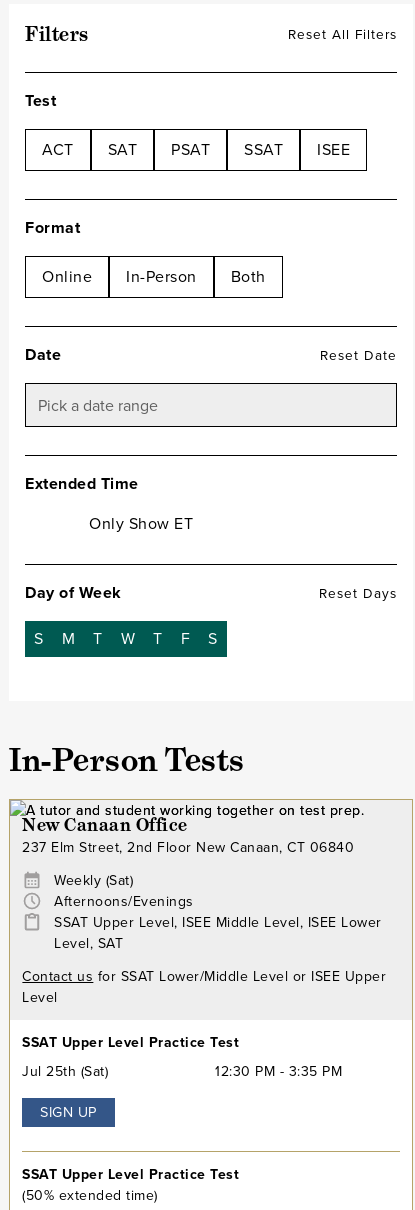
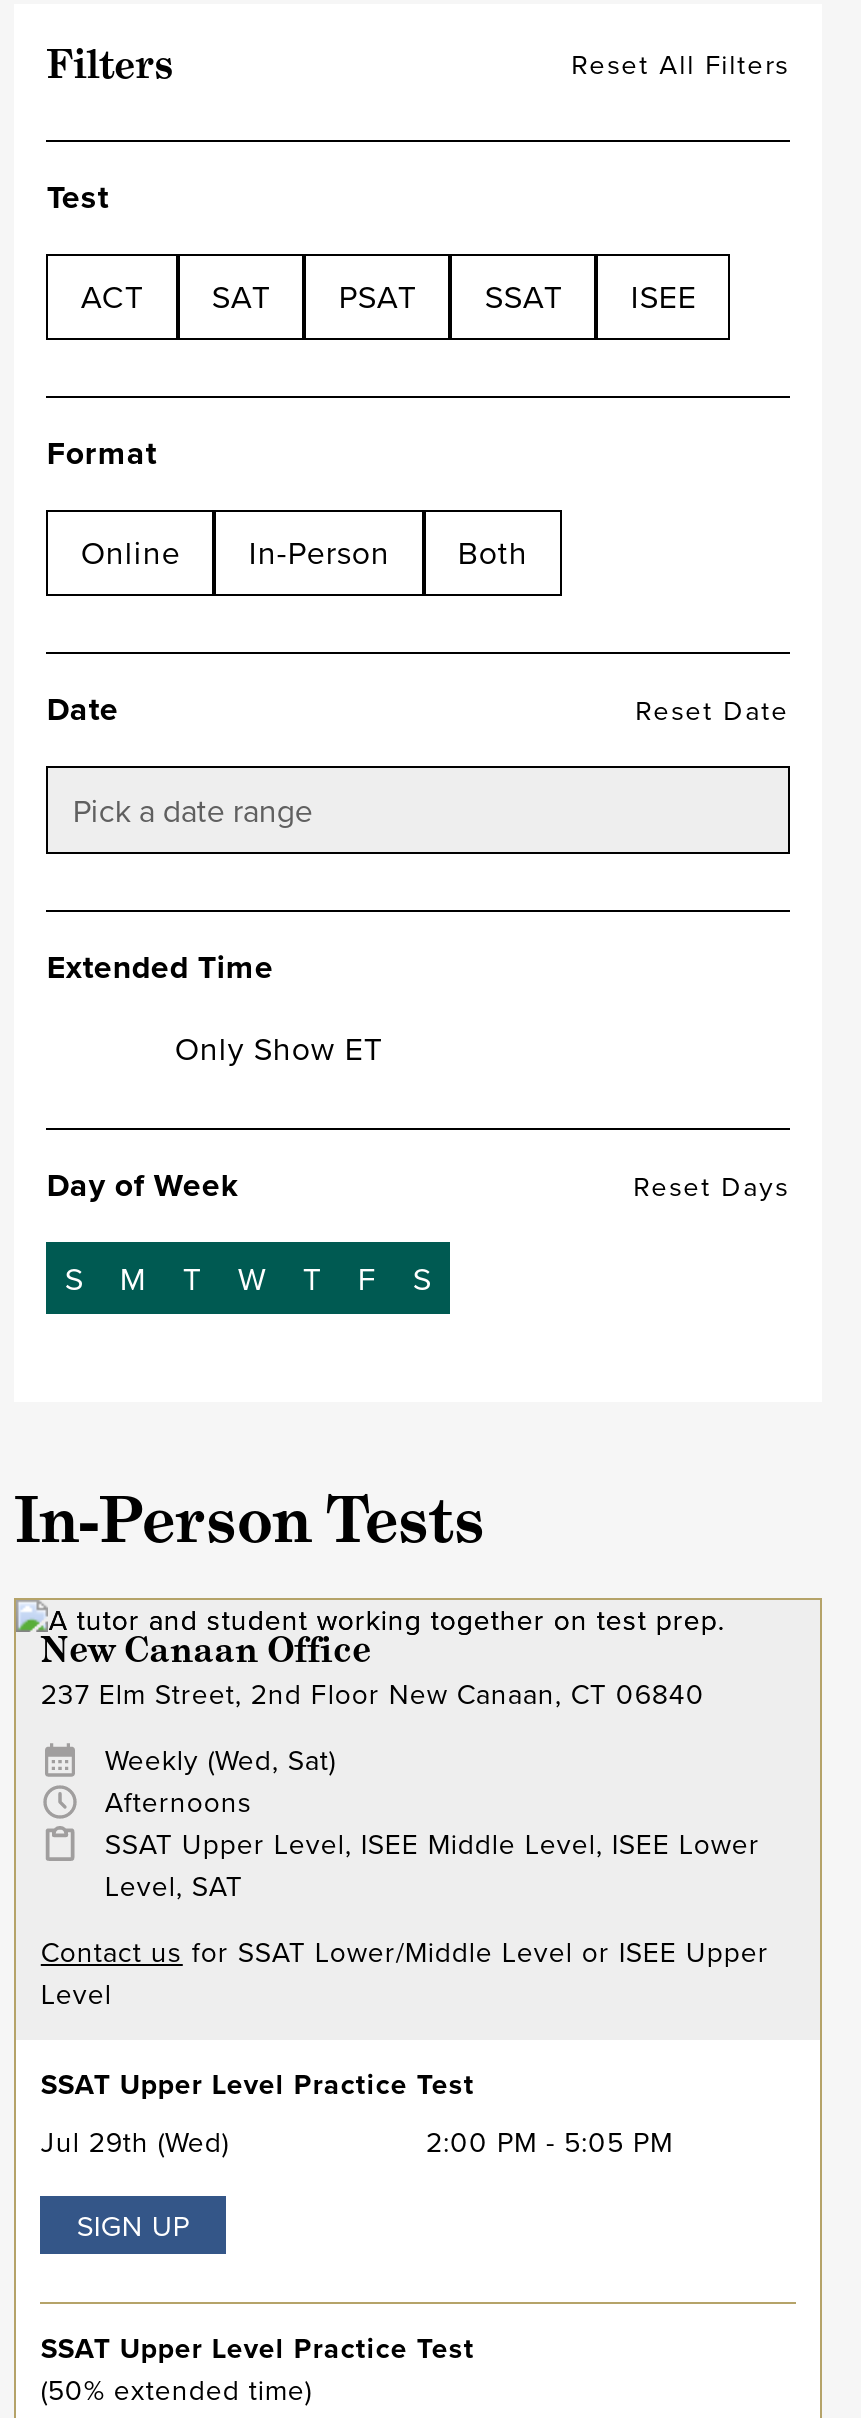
- Weekly (Sat)
- Afternoons/Evenings
+ Weekly (Wed, Sat)
+ Afternoons

- Jul 25th (Sat)
+ Jul 29th (Wed)

- 12:30 PM - 3:35 PM
+ 2:00 PM - 5:05 PM
